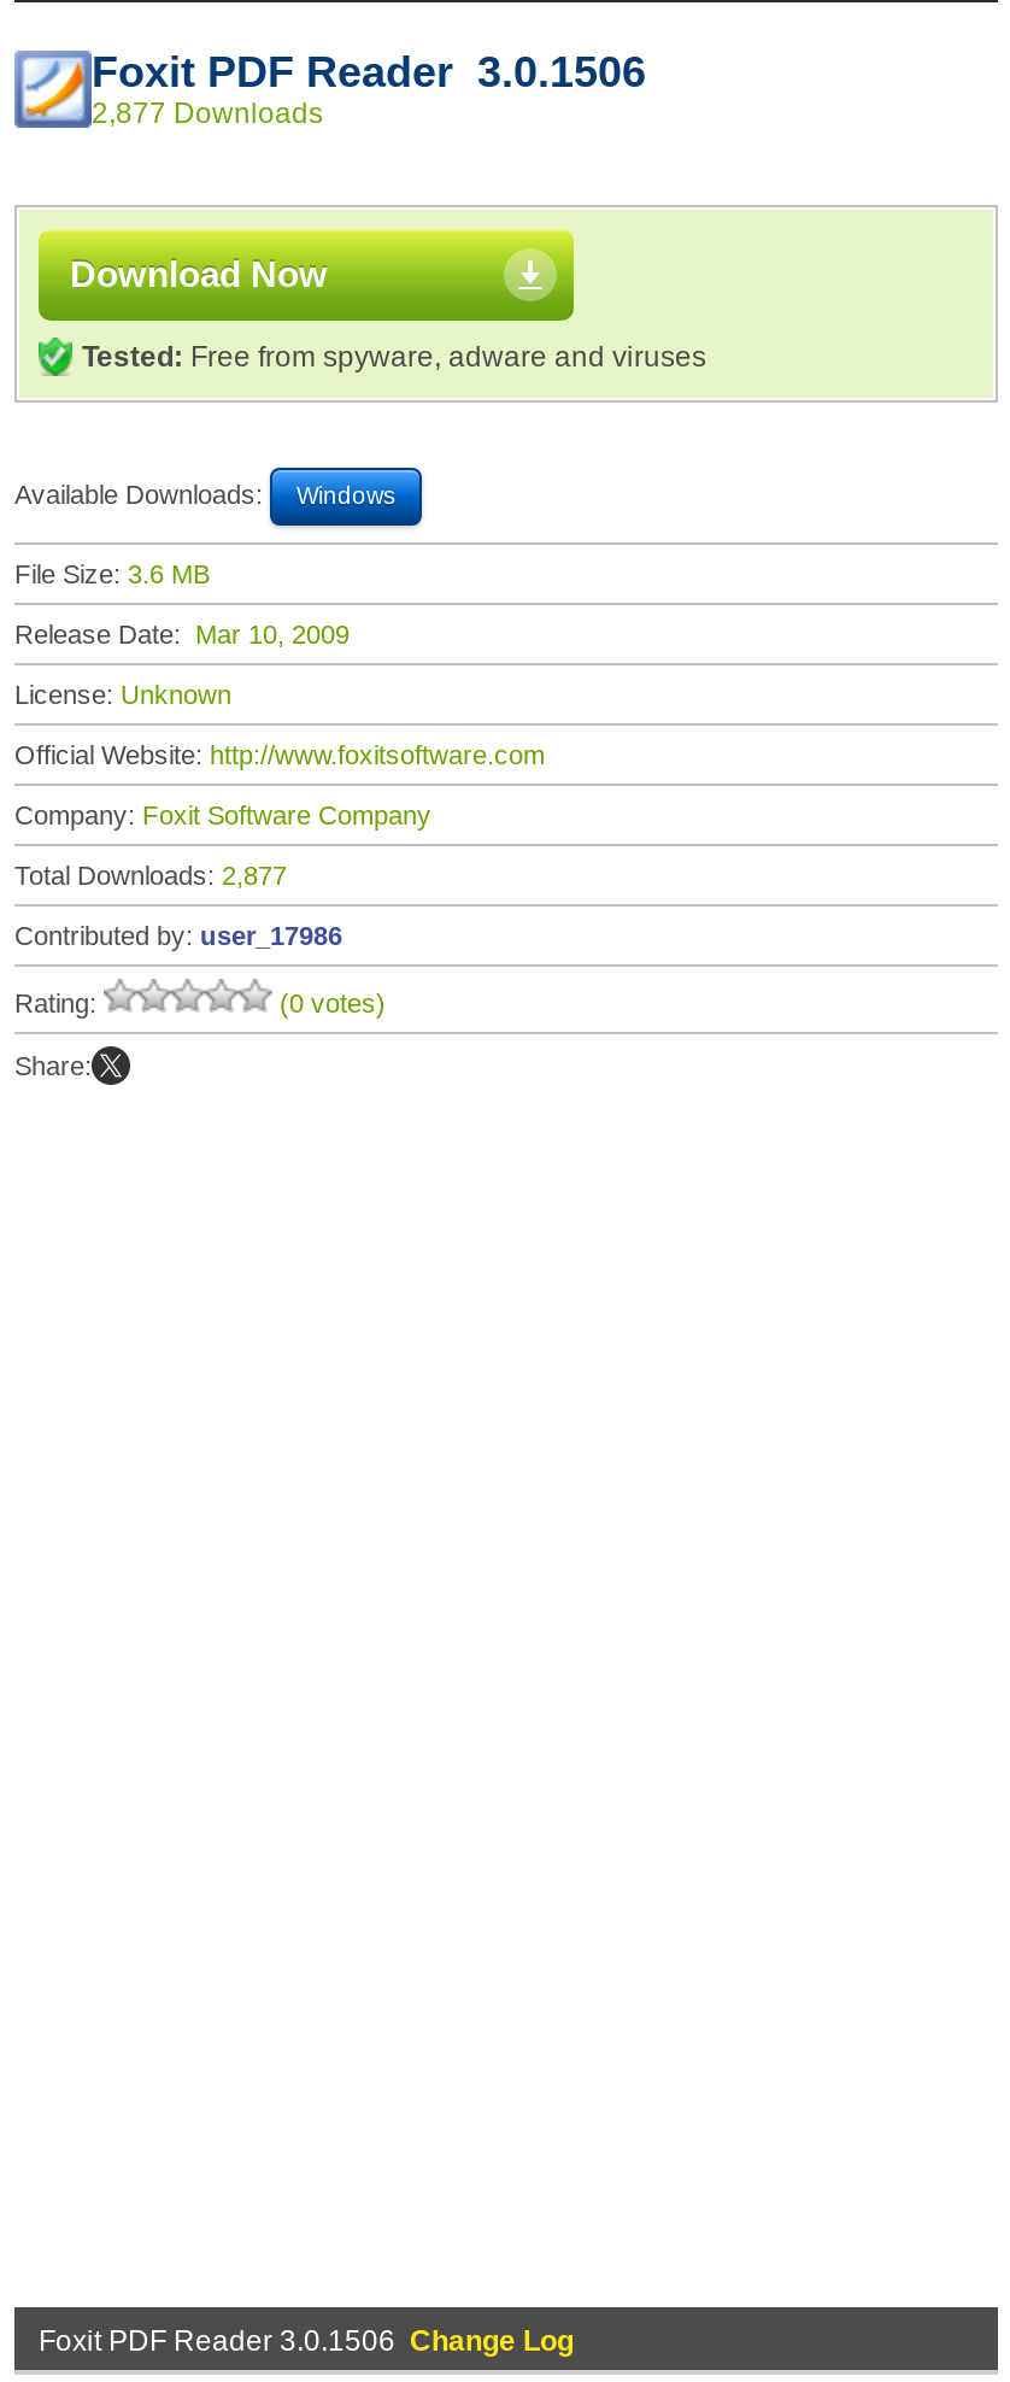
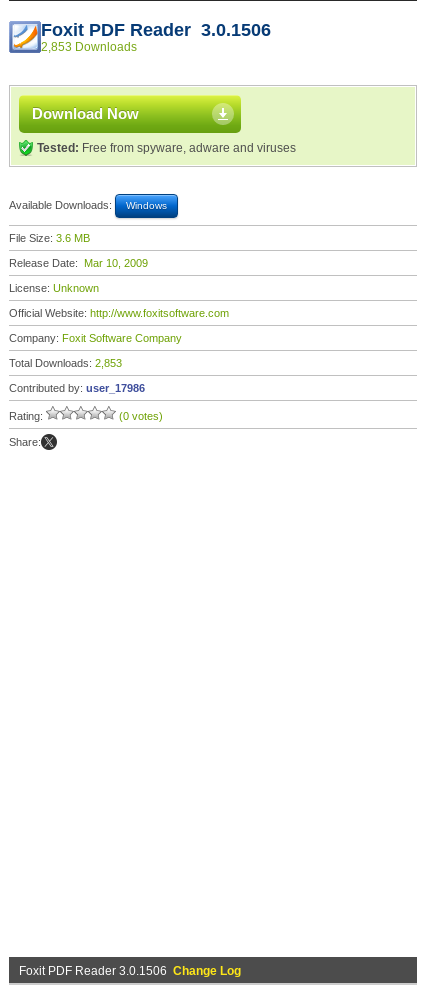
- 2,877 Downloads
+ 2,853 Downloads

- Total Downloads: 2,877
+ Total Downloads: 2,853
